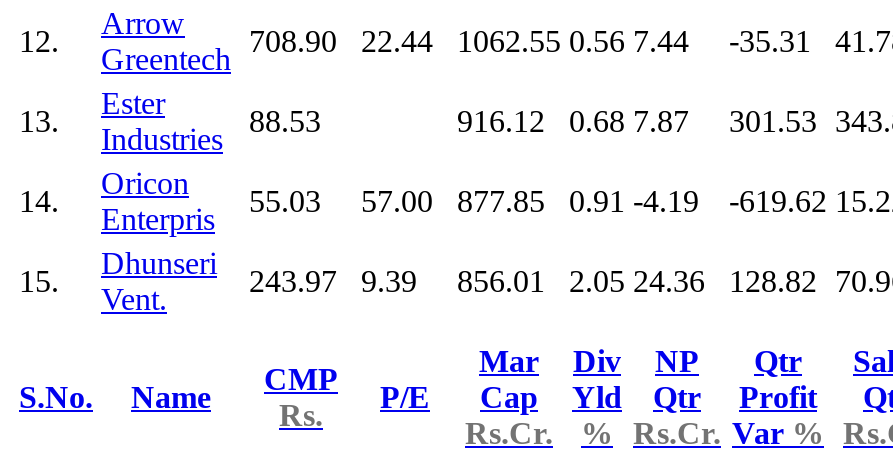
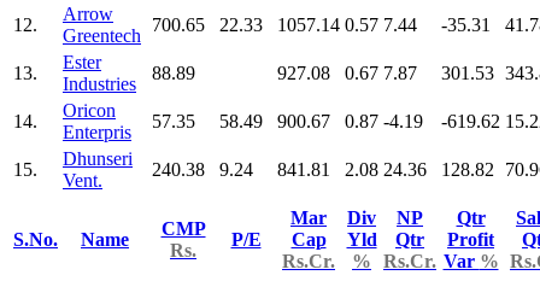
- 708.90
+ 700.65

- 22.44
+ 22.33

- 1062.55 0.56 7.44
+ 1057.14 0.57 7.44

- 88.53
+ 88.89

- 916.12
+ 927.08

- 0.68 7.87
+ 0.67 7.87

- 55.03
+ 57.35

- 57.00
+ 58.49

- 877.85
+ 900.67

- 0.91 -4.19
+ 0.87 -4.19

- 243.97
+ 240.38

- 9.39
+ 9.24

- 856.01
+ 841.81

- 2.05 24.36
+ 2.08 24.36
